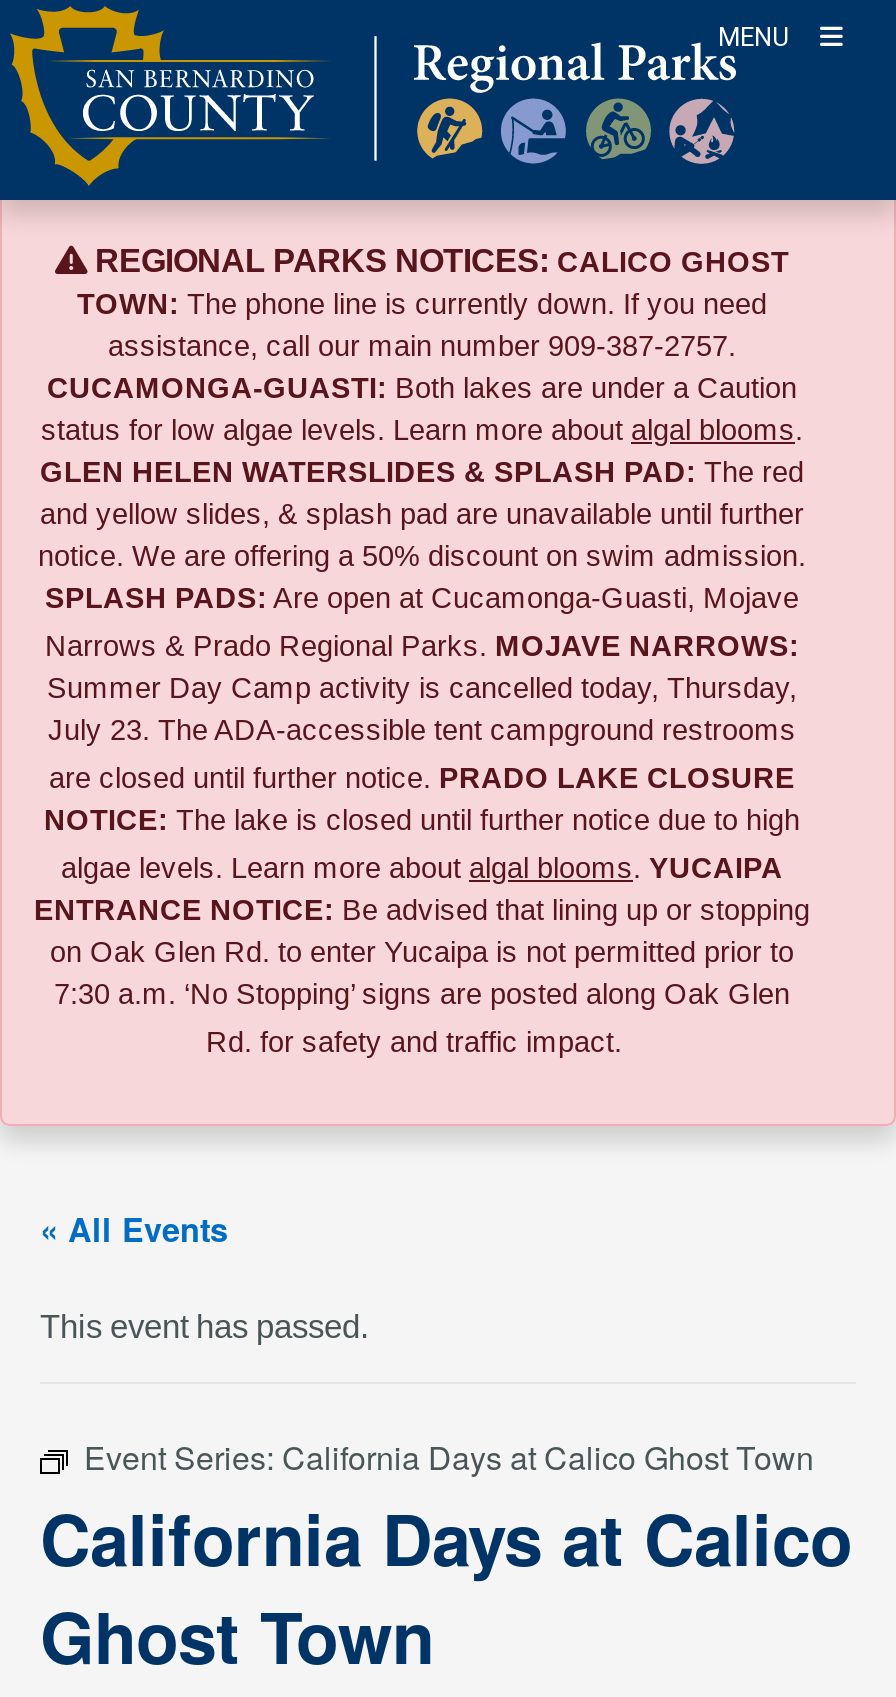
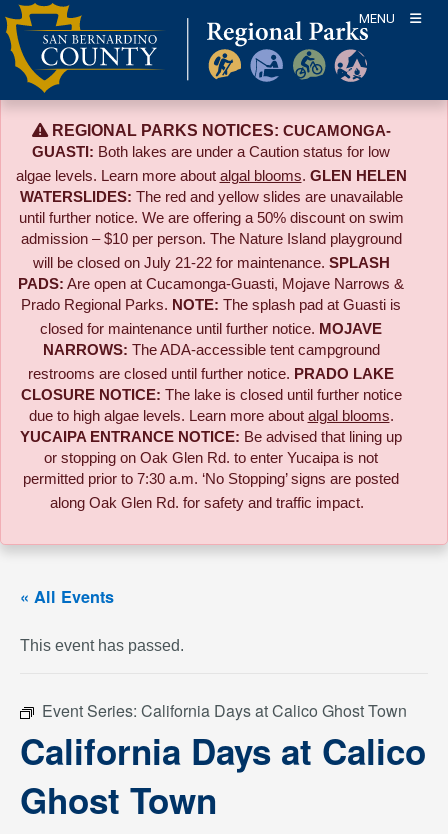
- REGIONAL PARKS NOTICES: CALICO GHOST
- TOWN: The phone line is currently down. If you need
- assistance, call our main number 909-387-2757.
- CUCAMONGA-GUASTI: Both lakes are under a Caution
- status for low algae levels. Learn more about algal blooms.
- GLEN HELEN WATERSLIDES & SPLASH PAD: The red
- and yellow slides, & splash pad are unavailable until further
- notice. We are offering a 50% discount on swim admission.
- SPLASH PADS: Are open at Cucamonga-Guasti, Mojave
- Narrows & Prado Regional Parks. MOJAVE NARROWS:
- Summer Day Camp activity is cancelled today, Thursday,
- July 23. The ADA-accessible tent campground restrooms
- are closed until further notice. PRADO LAKE CLOSURE
- NOTICE: The lake is closed until further notice due to high
- algae levels. Learn more about algal blooms. YUCAIPA
- ENTRANCE NOTICE: Be advised that lining up or stopping
- on Oak Glen Rd. to enter Yucaipa is not permitted prior to
- 7:30 a.m. ‘No Stopping’ signs are posted along Oak Glen
- Rd. for safety and traffic impact.
+ REGIONAL PARKS NOTICES: CUCAMONGA-
+ GUASTI: Both lakes are under a Caution status for low
+ algae levels. Learn more about algal blooms. GLEN HELEN
+ WATERSLIDES: The red and yellow slides are unavailable
+ until further notice. We are offering a 50% discount on swim
+ admission – $10 per person. The Nature Island playground
+ will be closed on July 21-22 for maintenance. SPLASH
+ PADS: Are open at Cucamonga-Guasti, Mojave Narrows &
+ Prado Regional Parks. NOTE: The splash pad at Guasti is
+ closed for maintenance until further notice. MOJAVE
+ NARROWS: The ADA-accessible tent campground
+ restrooms are closed until further notice. PRADO LAKE
+ CLOSURE NOTICE: The lake is closed until further notice
+ due to high algae levels. Learn more about algal blooms.
+ YUCAIPA ENTRANCE NOTICE: Be advised that lining up
+ or stopping on Oak Glen Rd. to enter Yucaipa is not
+ permitted prior to 7:30 a.m. ‘No Stopping’ signs are posted
+ along Oak Glen Rd. for safety and traffic impact.
